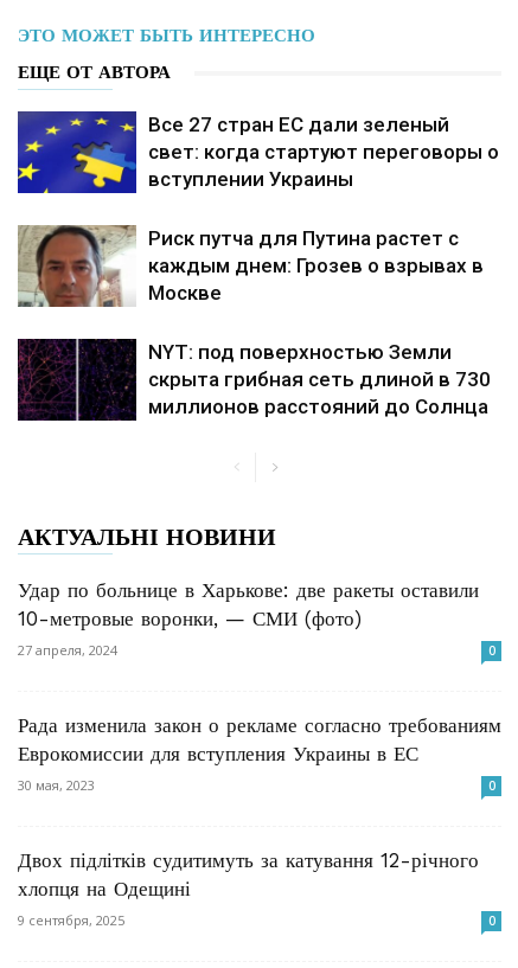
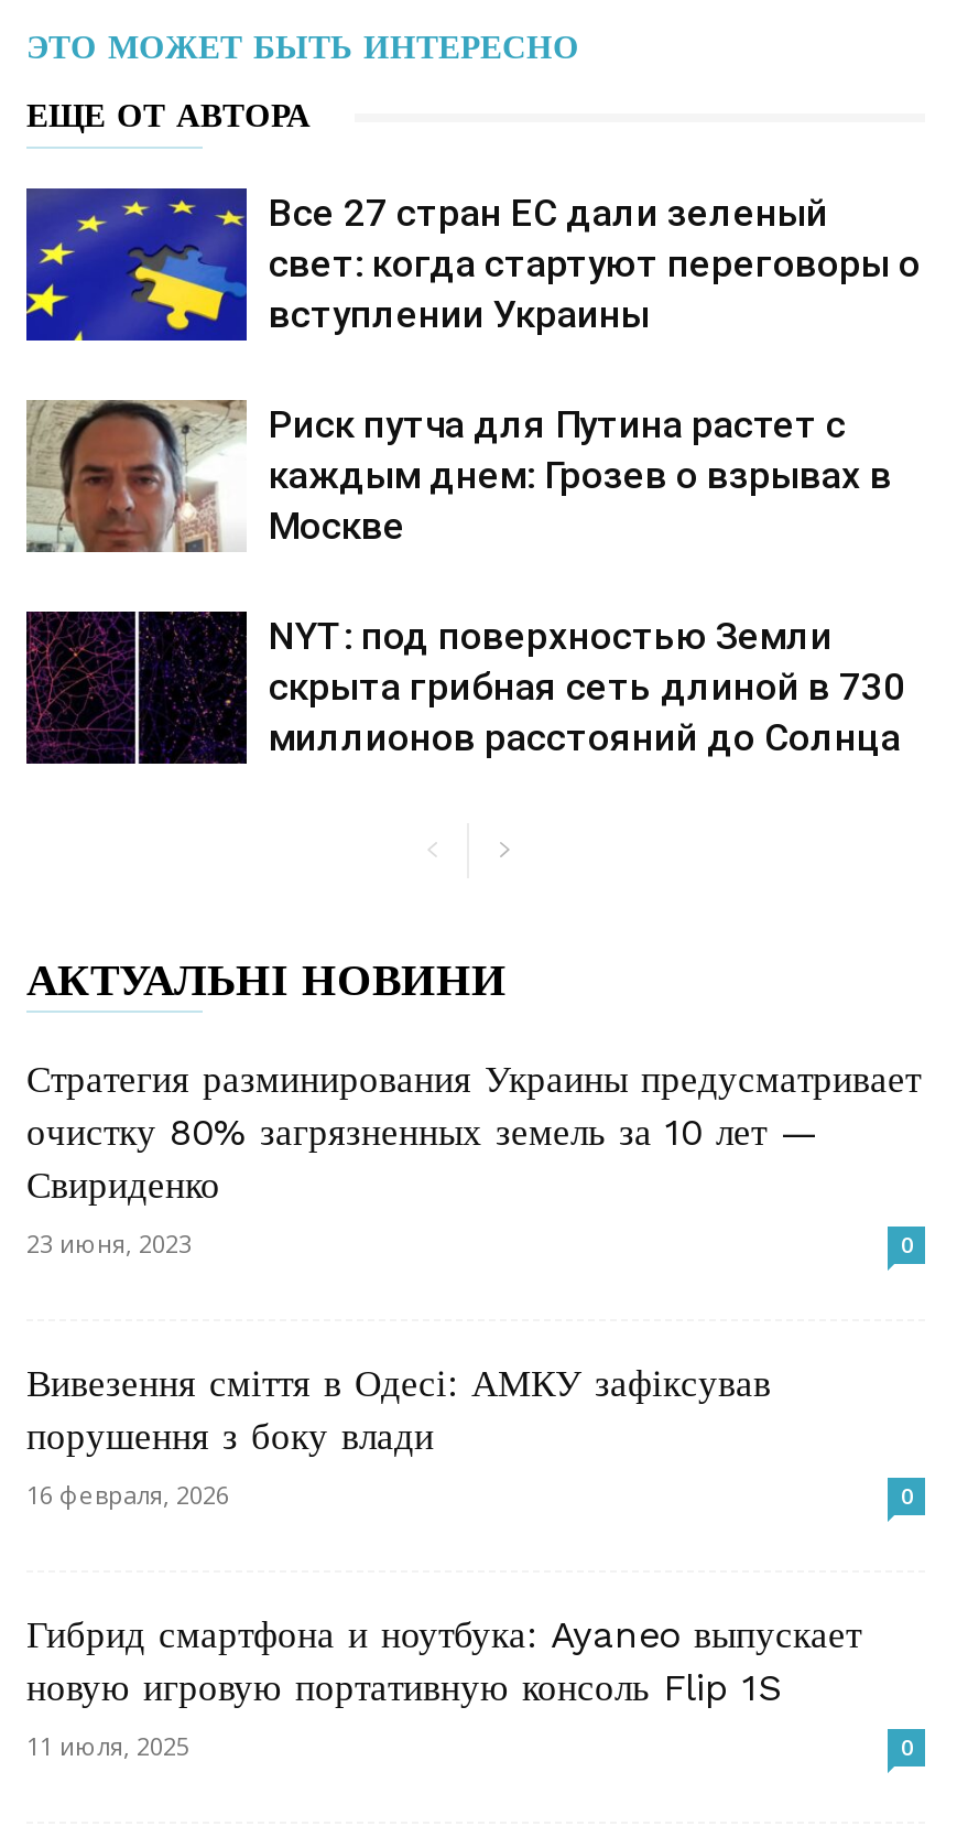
- Удар по больнице в Харькове: две ракеты оставили
- 10-метровые воронки, — СМИ (фото)
- 27 апреля, 2024
+ Стратегия разминирования Украины предусматривает
+ очистку 80% загрязненных земель за 10 лет —
+ Свириденко
+ 23 июня, 2023

- Рада изменила закон о рекламе согласно требованиям
- Еврокомиссии для вступления Украины в ЕС
- 30 мая, 2023
+ Вивезення сміття в Одесі: АМКУ зафіксував
+ порушення з боку влади
+ 16 февраля, 2026

- Двох підлітків судитимуть за катування 12-річного
- хлопця на Одещині
- 9 сентября, 2025
+ Гибрид смартфона и ноутбука: Ayaneo выпускает
+ новую игровую портативную консоль Flip 1S
+ 11 июля, 2025
